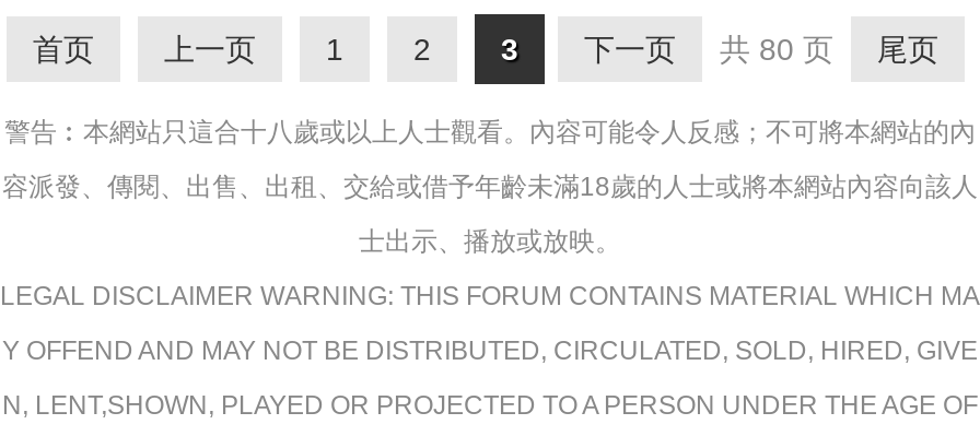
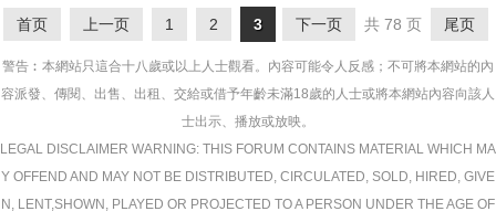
- 首页 上一页 1 2 3 下一页 共 80 页 尾页
+ 首页 上一页 1 2 3 下一页 共 78 页 尾页
